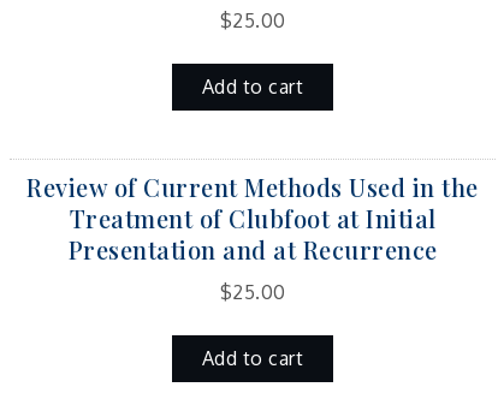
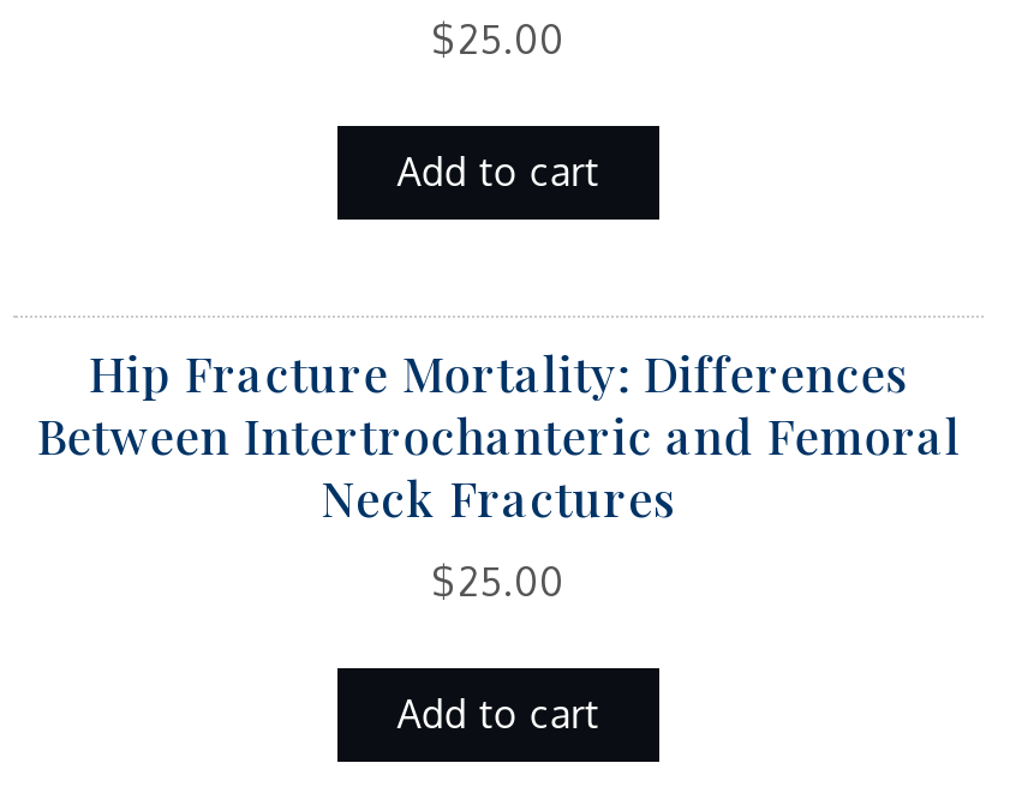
- Review of Current Methods Used in the
- Treatment of Clubfoot at Initial
- Presentation and at Recurrence
+ Hip Fracture Mortality: Differences
+ Between Intertrochanteric and Femoral
+ Neck Fractures
